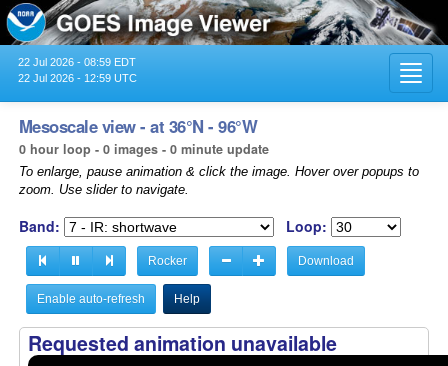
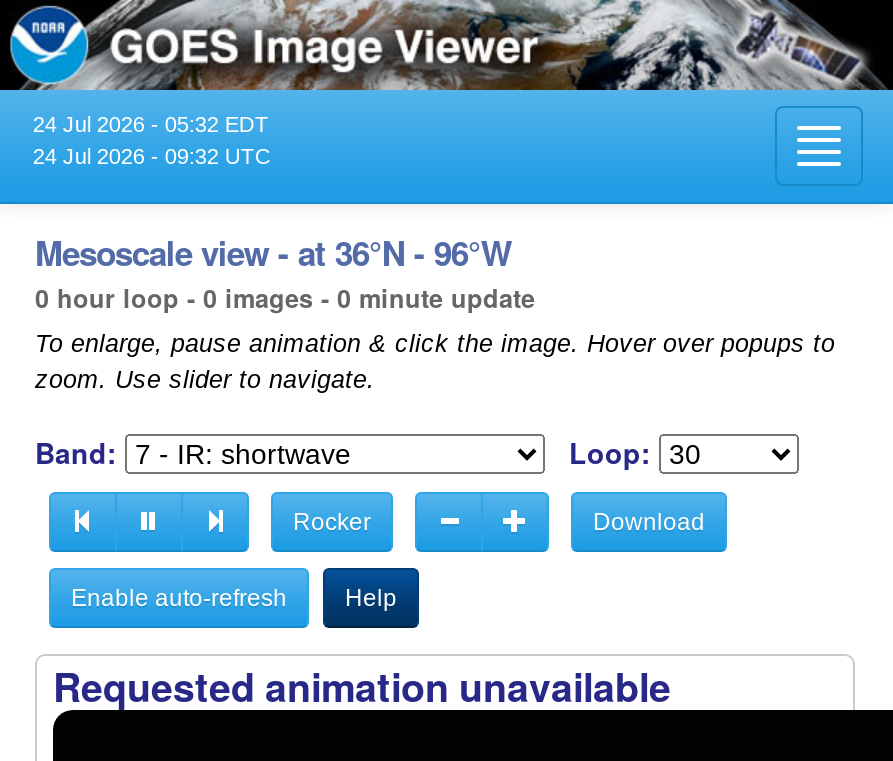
- 22 Jul 2026 - 08:59 EDT
+ 24 Jul 2026 - 05:32 EDT

- 22 Jul 2026 - 12:59 UTC
+ 24 Jul 2026 - 09:32 UTC
